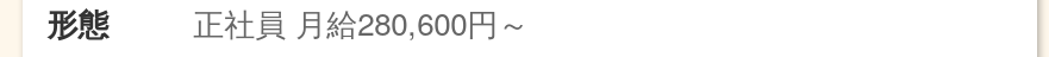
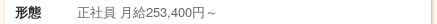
- 正社員 月給280,600円～
+ 正社員 月給253,400円～
